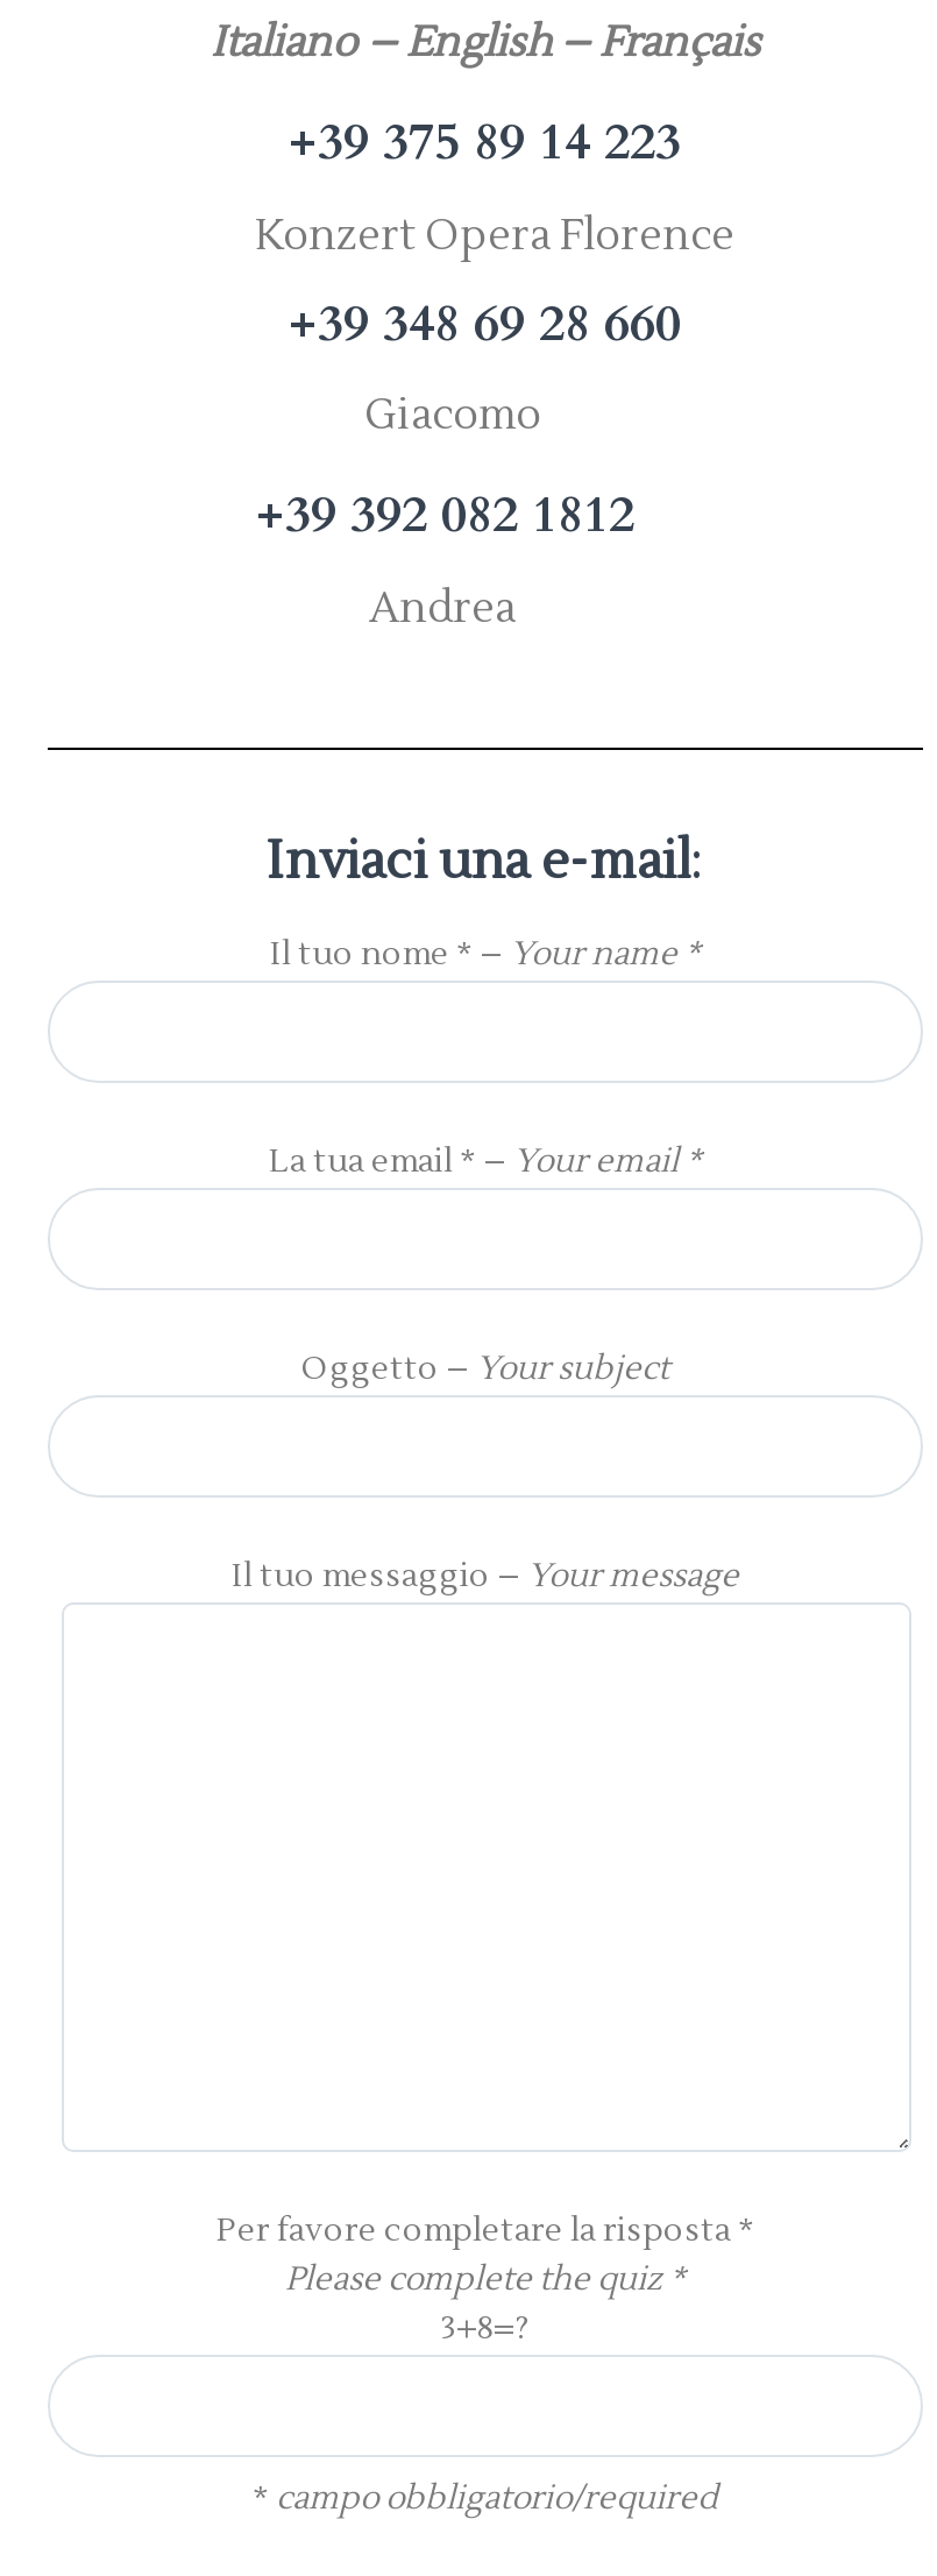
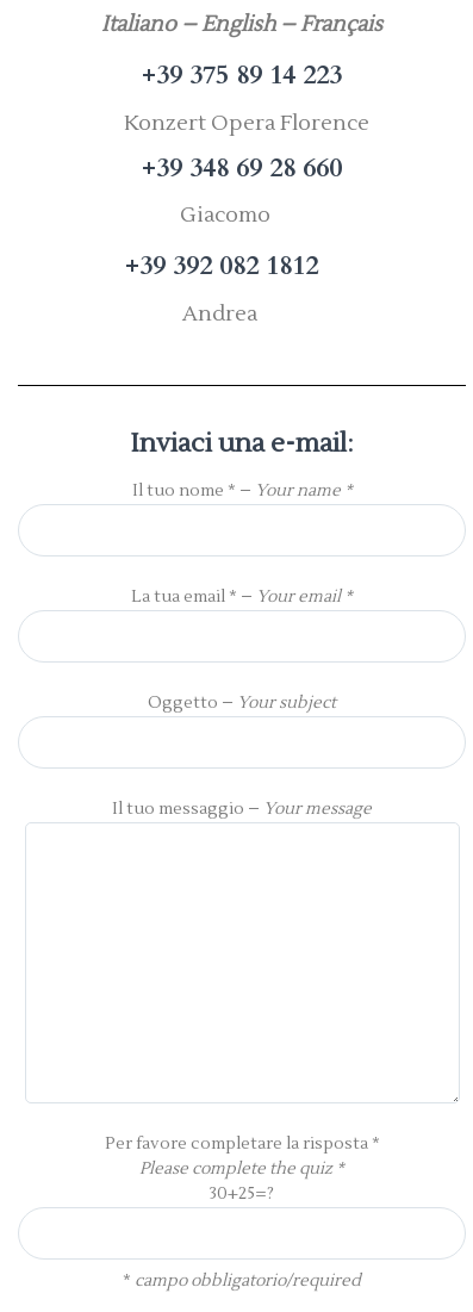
- 3+8=?
+ 30+25=?
